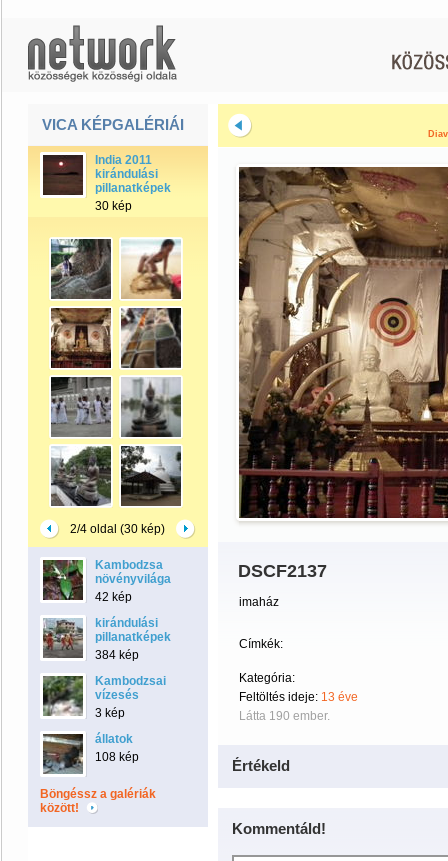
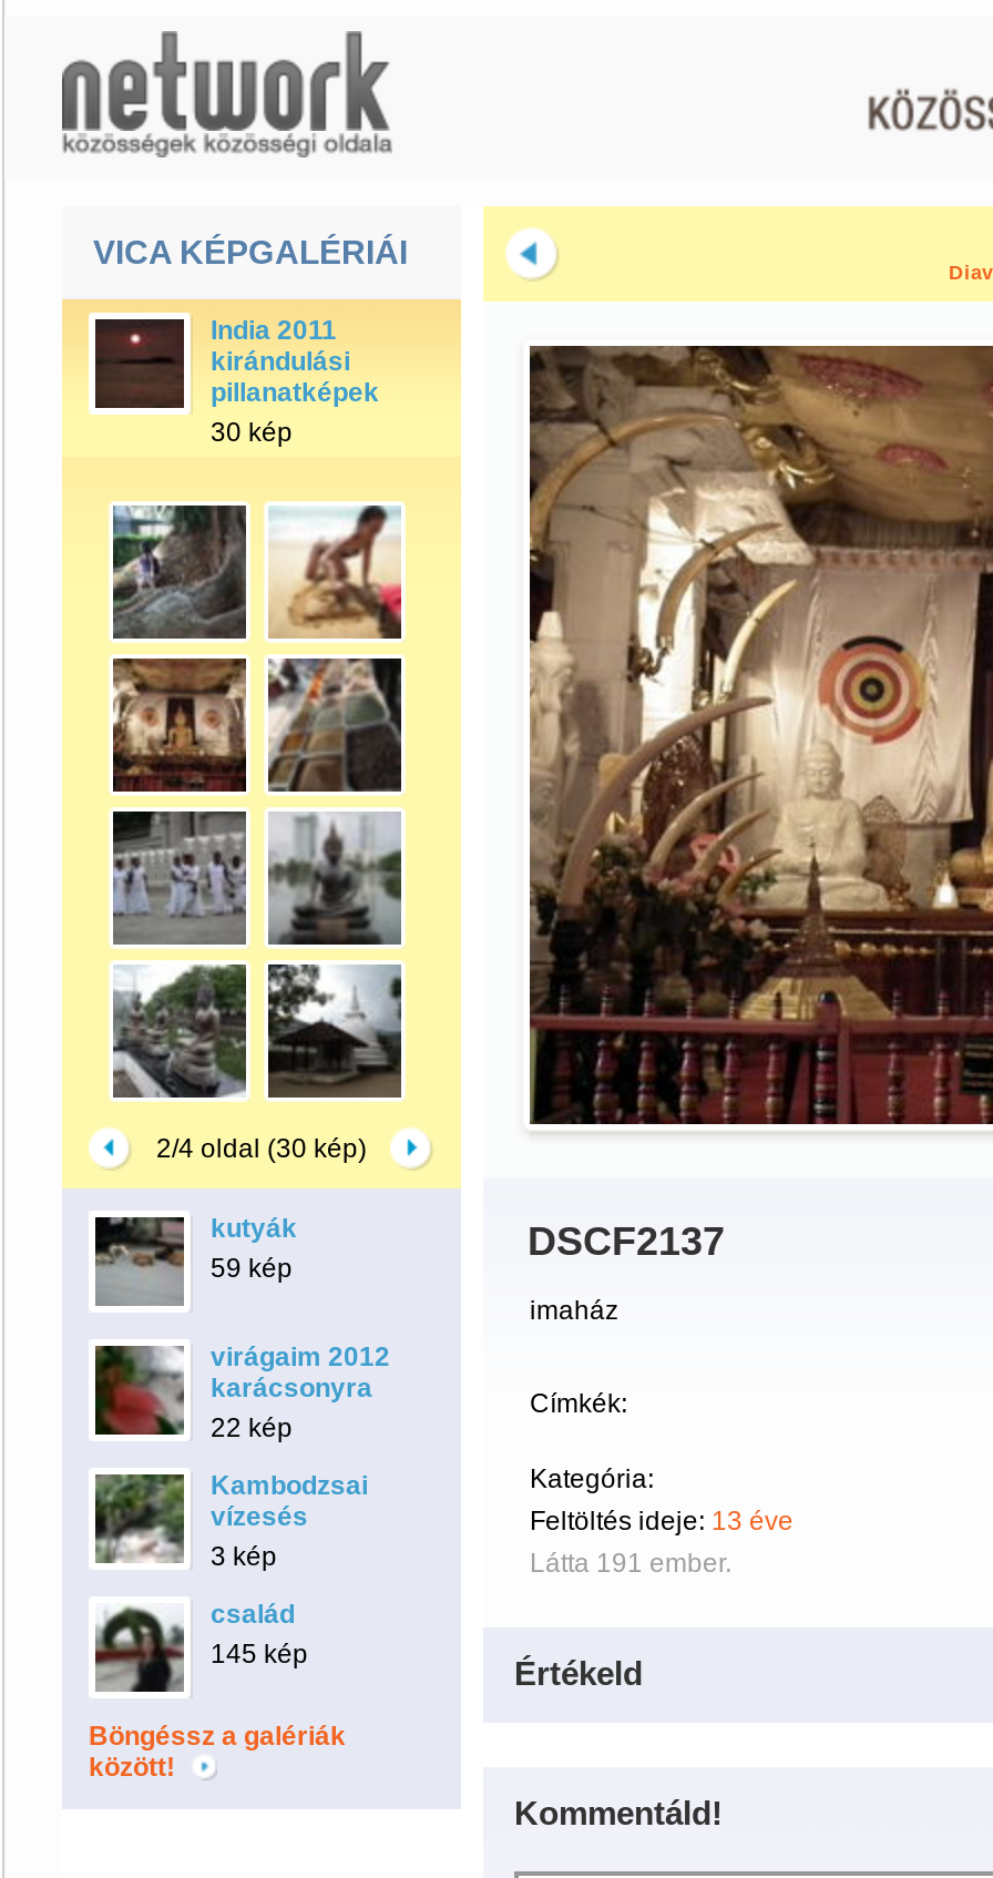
- [image]
- Kambodzsa
- növényvilága
- 42 kép
+ [image]
+ kutyák
+ 59 kép

- [image]
- kirándulási
- pillanatképek
- 384 kép
+ [image]
+ virágaim 2012
+ karácsonyra
+ 22 kép

- Látta 190 ember.
+ Látta 191 ember.

- [image]
- állatok
- 108 kép
+ [image]
+ család
+ 145 kép
